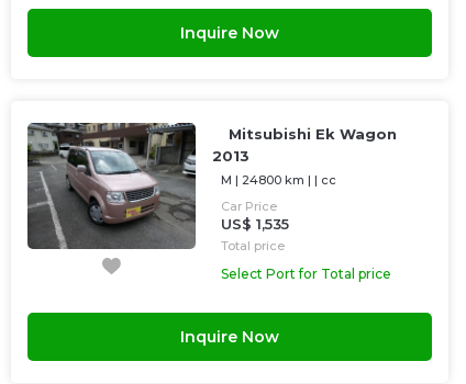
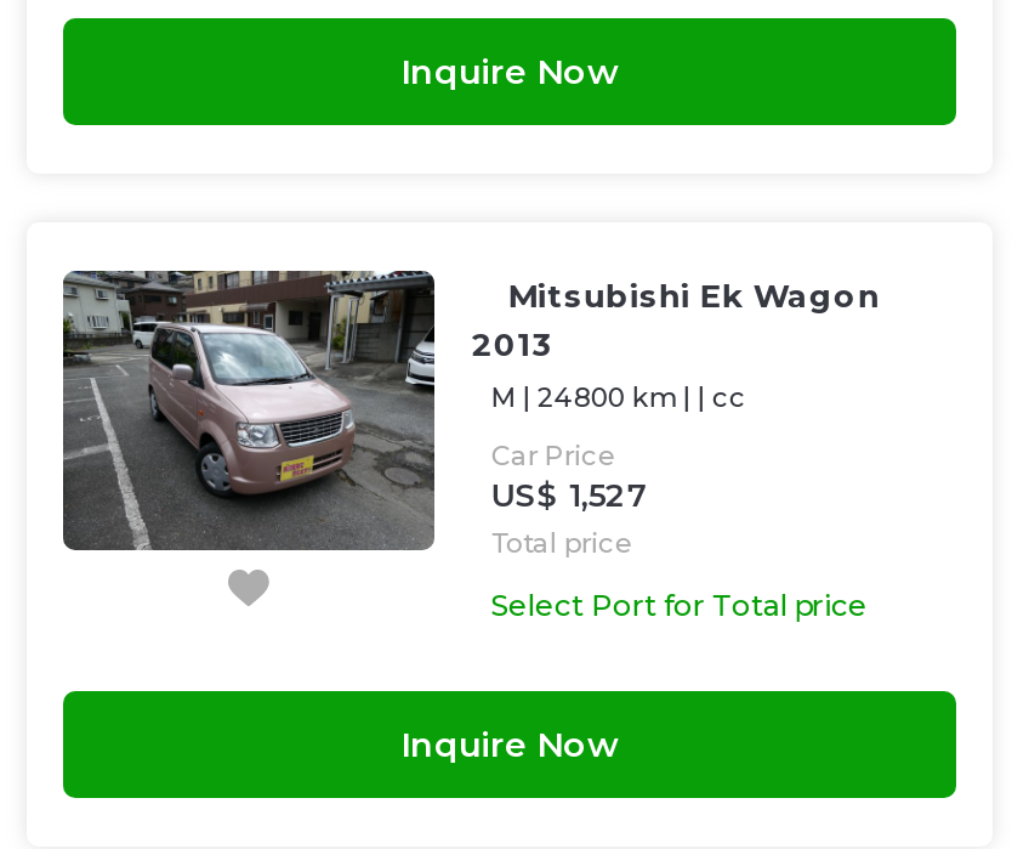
- US$ 1,535
+ US$ 1,527
